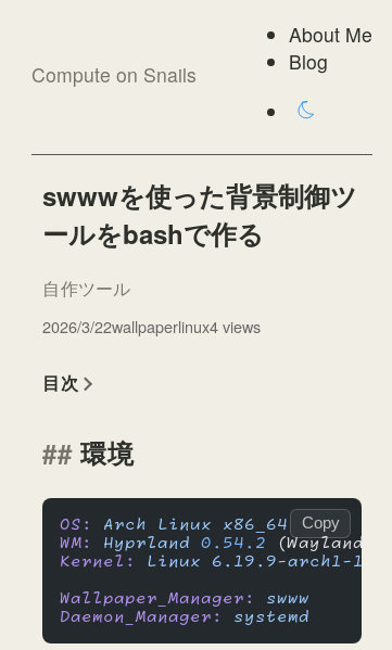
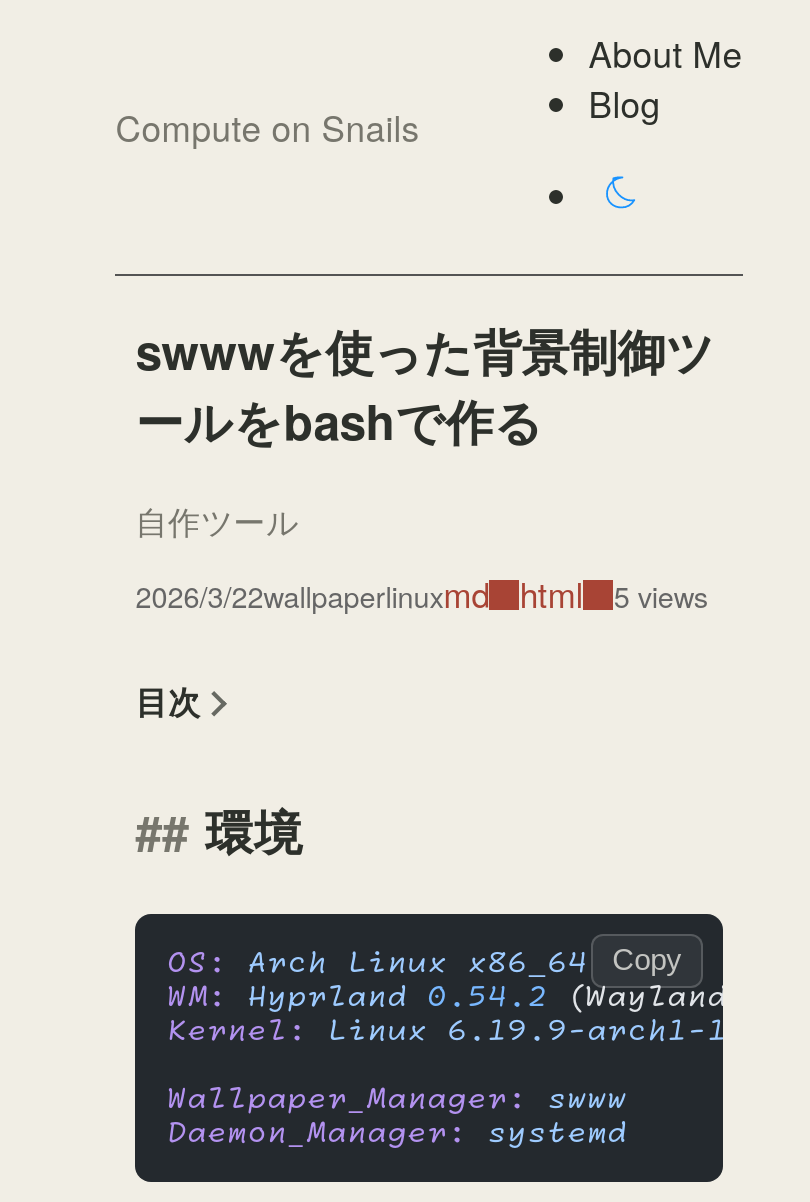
- 2026/3/22wallpaperlinux4 views
+ 2026/3/22wallpaperlinuxmd
+ html
+ 5 views
